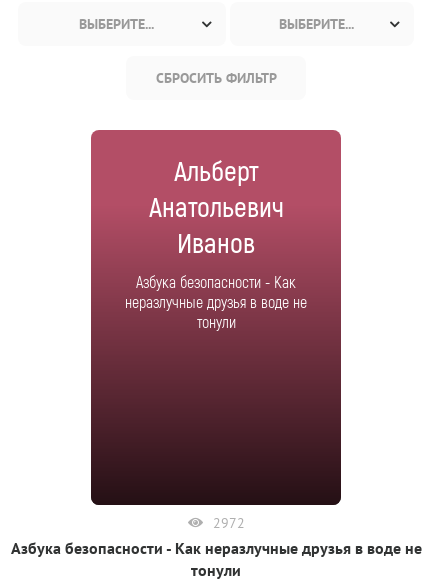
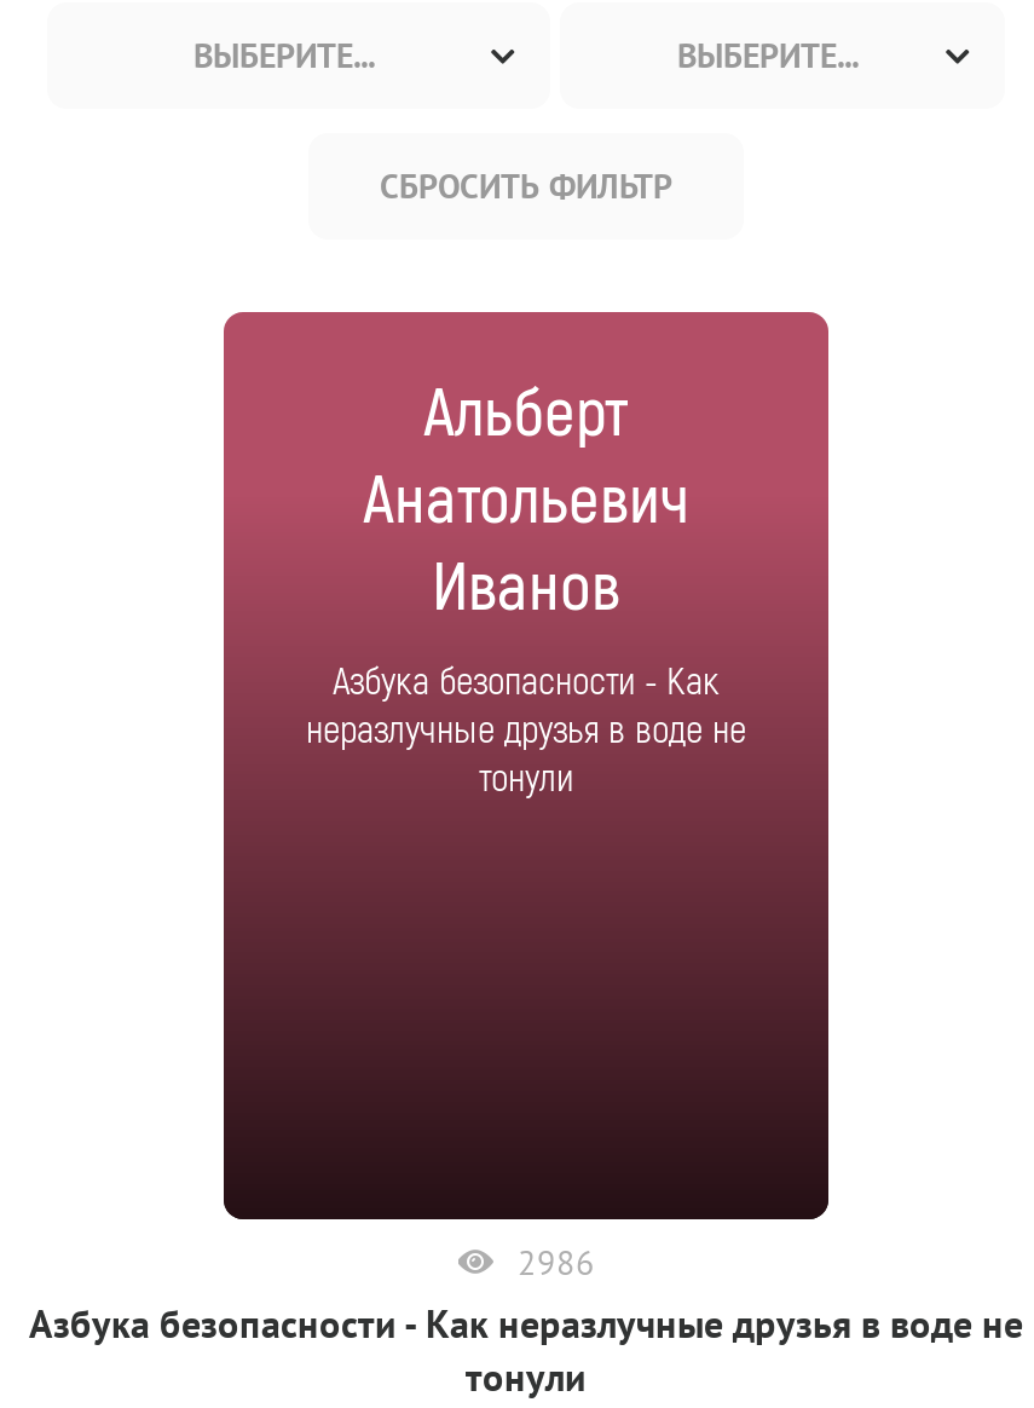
- 2972
+ 2986
